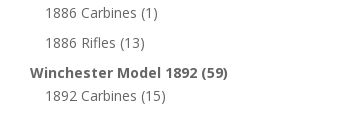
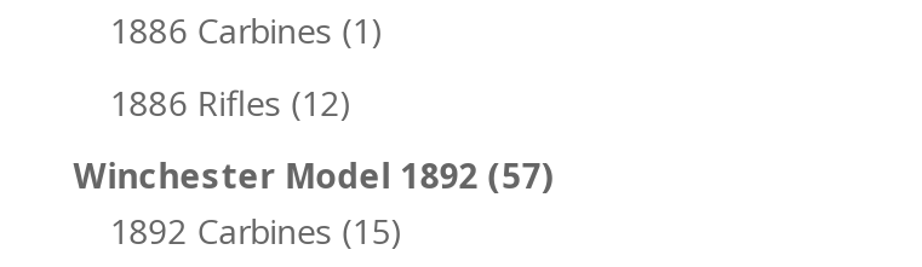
- 1886 Rifles (13)
+ 1886 Rifles (12)

- Winchester Model 1892 (59)
+ Winchester Model 1892 (57)
